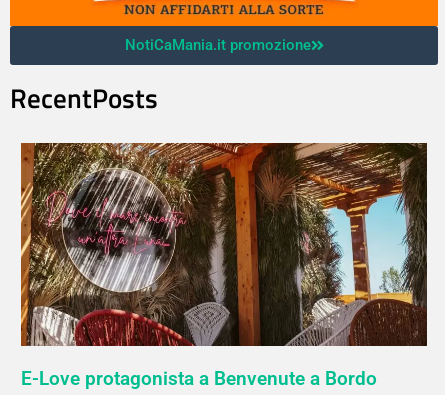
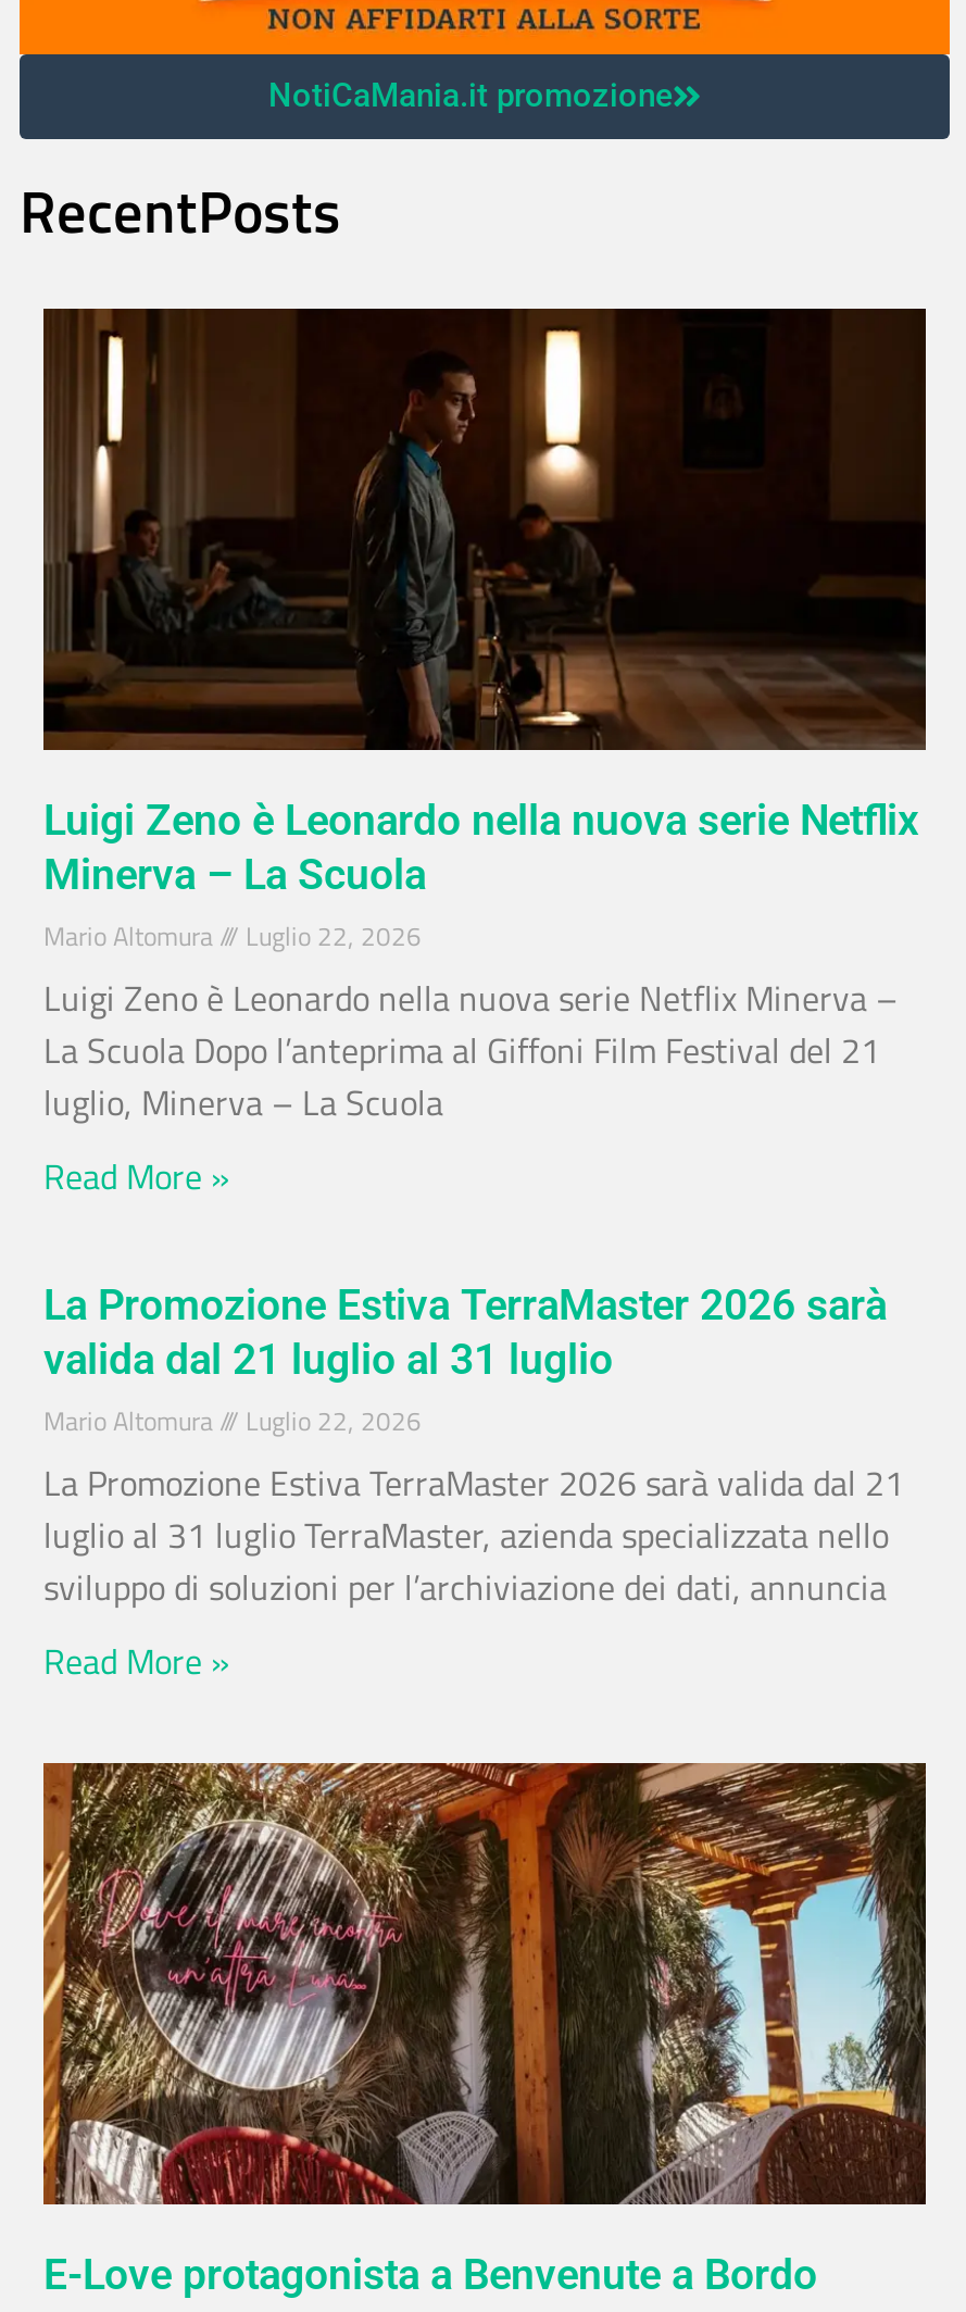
+ [image]
+ Luigi Zeno è Leonardo nella nuova serie Netflix
+ Minerva – La Scuola
+ Mario Altomura Luglio 22, 2026
+ Luigi Zeno è Leonardo nella nuova serie Netflix Minerva –
+ La Scuola Dopo l’anteprima al Giffoni Film Festival del 21
+ luglio, Minerva – La Scuola
+ Read More »
+ La Promozione Estiva TerraMaster 2026 sarà
+ valida dal 21 luglio al 31 luglio
+ Mario Altomura Luglio 22, 2026
+ La Promozione Estiva TerraMaster 2026 sarà valida dal 21
+ luglio al 31 luglio TerraMaster, azienda specializzata nello
+ sviluppo di soluzioni per l’archiviazione dei dati, annuncia
+ Read More »
